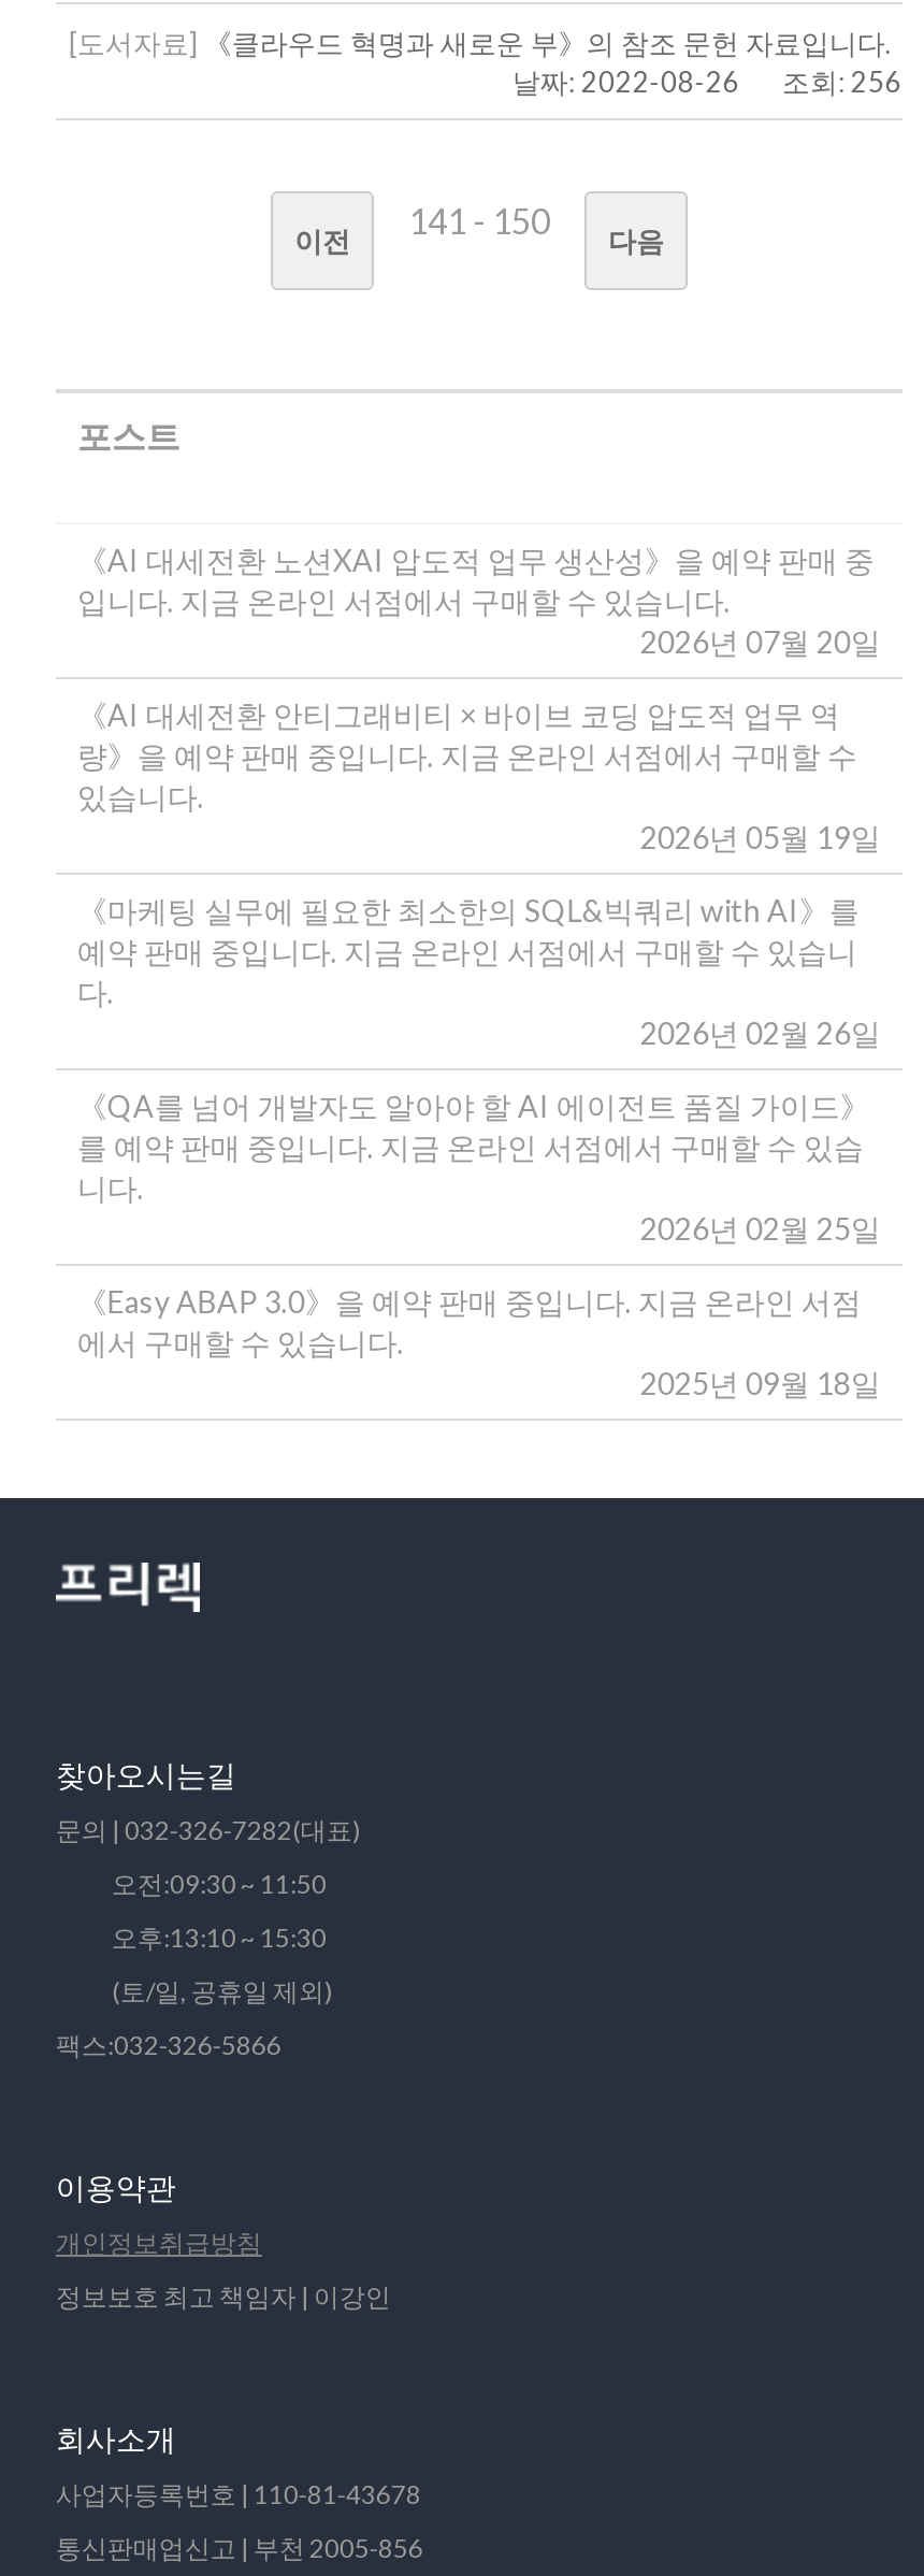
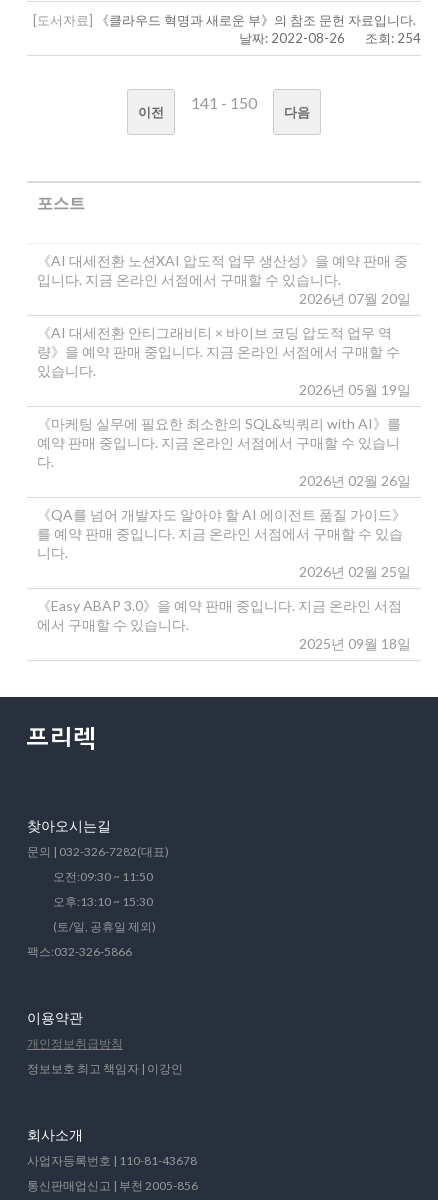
- 날짜: 2022-08-26 조회: 256
+ 날짜: 2022-08-26 조회: 254
